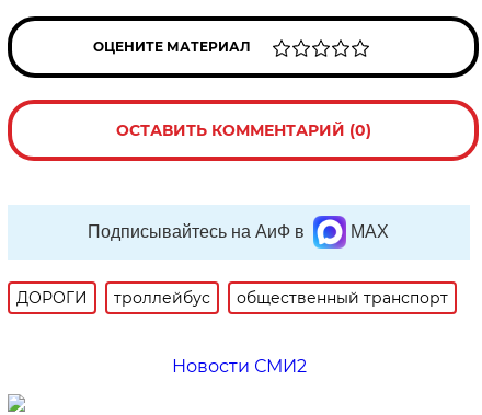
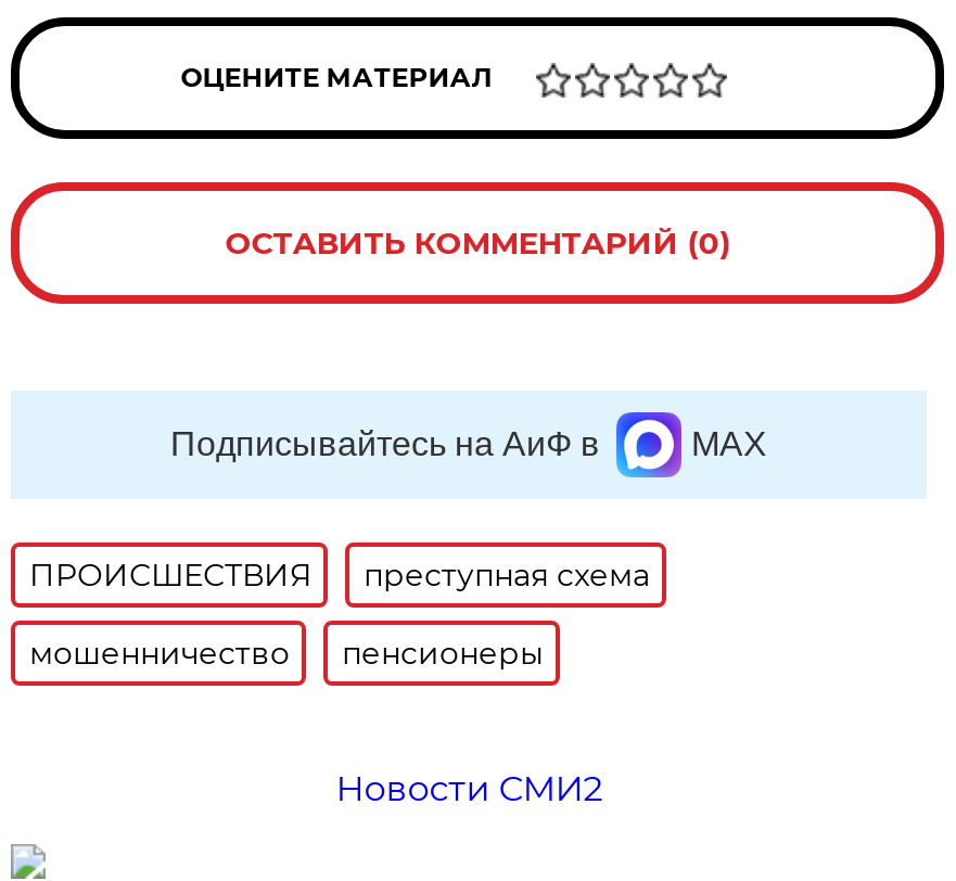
- ДОРОГИ
- троллейбус
- общественный транспорт
+ ПРОИСШЕСТВИЯ
+ преступная схема
+ мошенничество
+ пенсионеры
